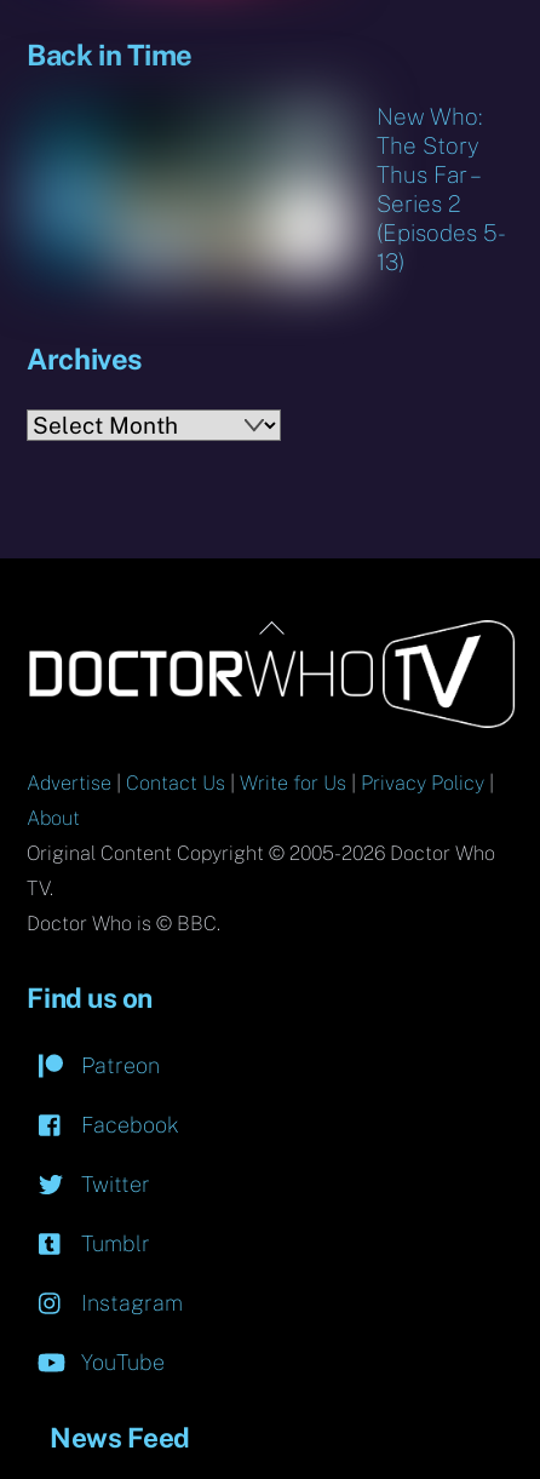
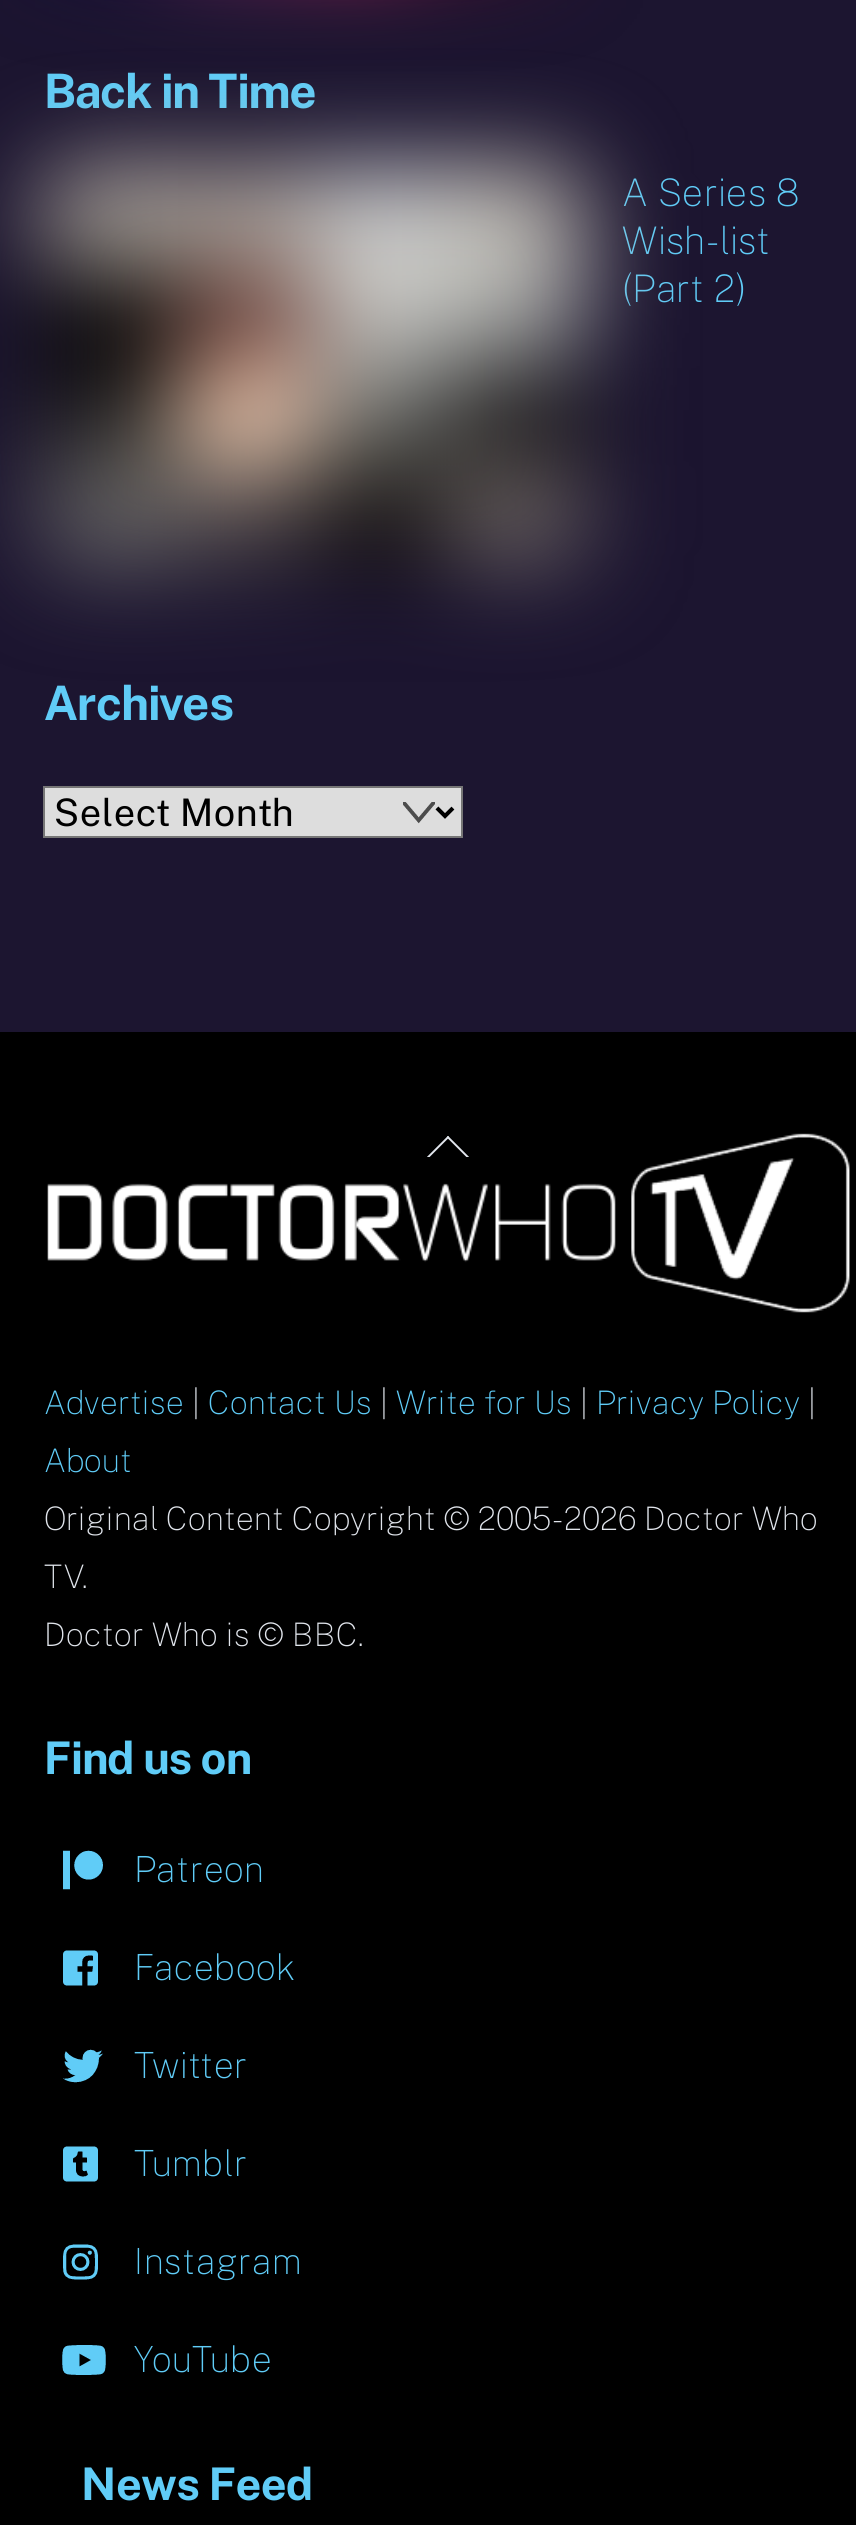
- [image]
- New Who:
- The Story
- Thus Far –
- Series 2
- (Episodes 5-
- 13)
+ [image]
+ A Series 8
+ Wish-list
+ (Part 2)
